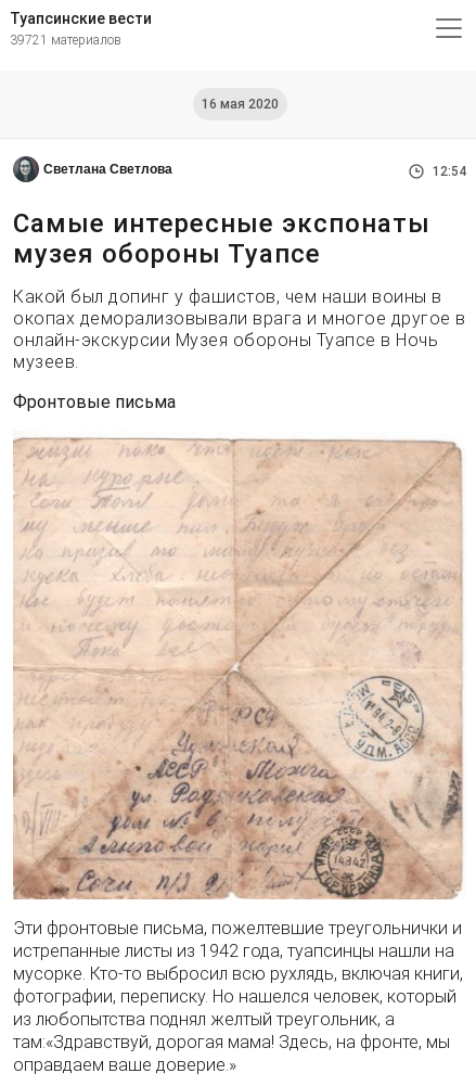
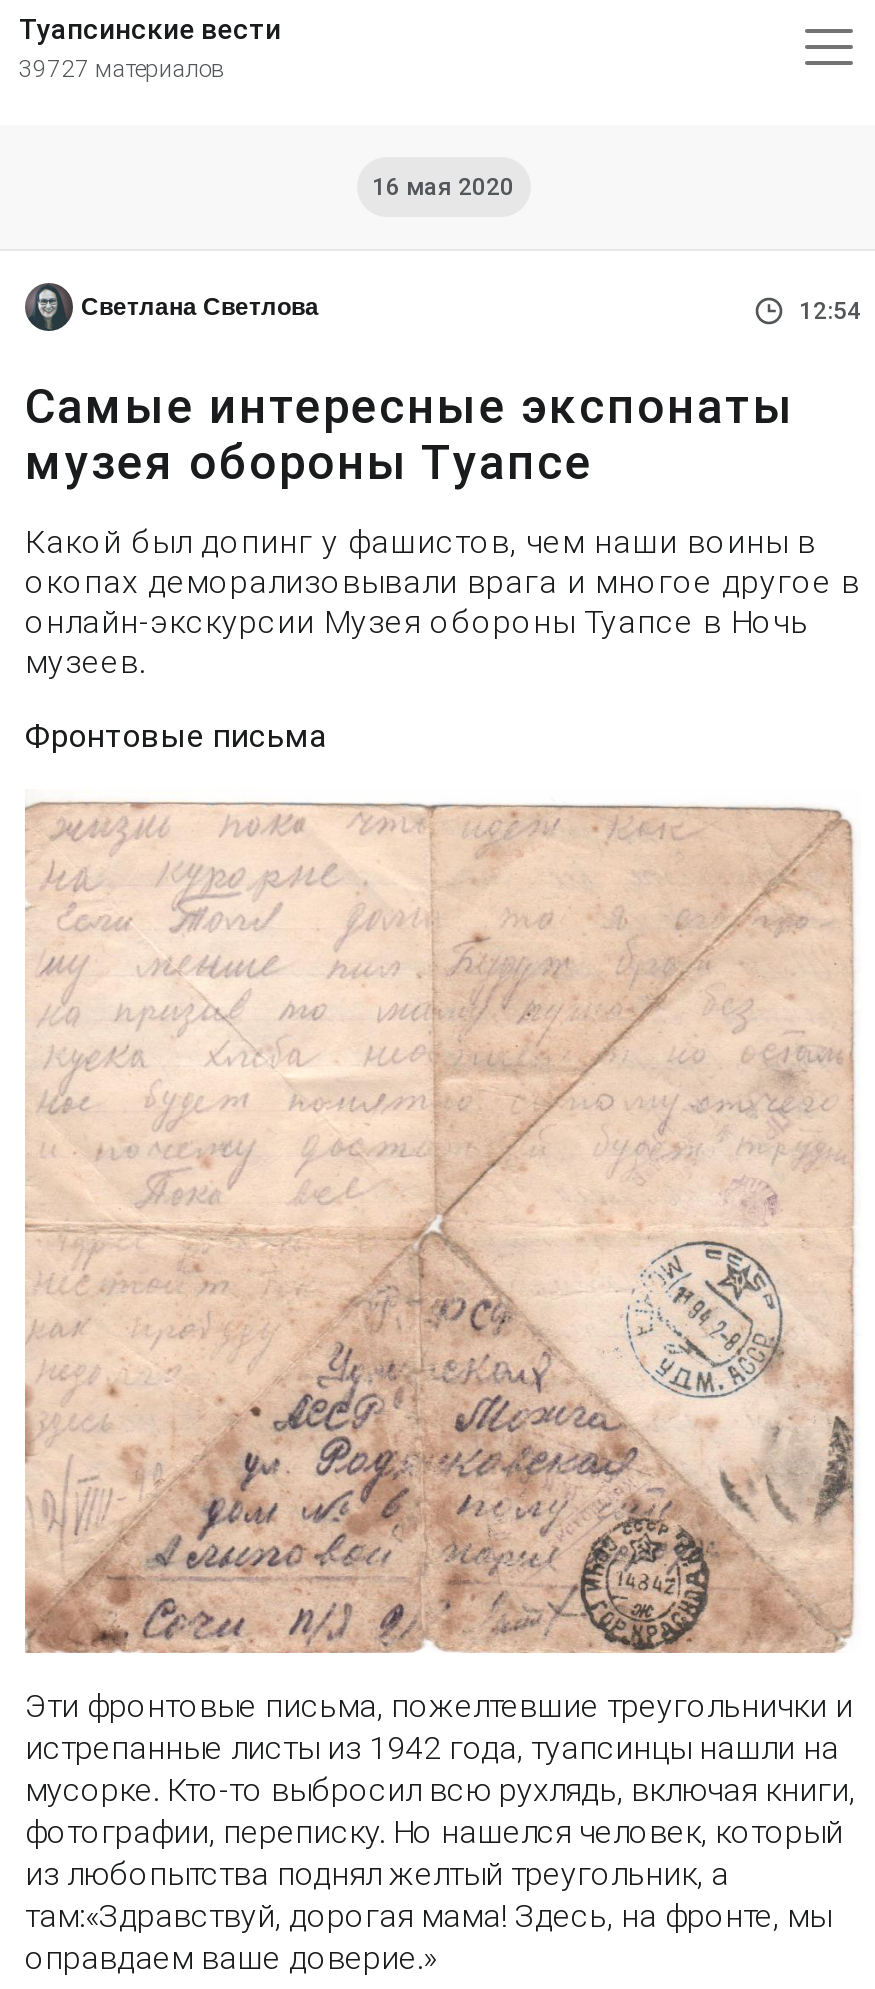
- 39721 материалов
+ 39727 материалов
